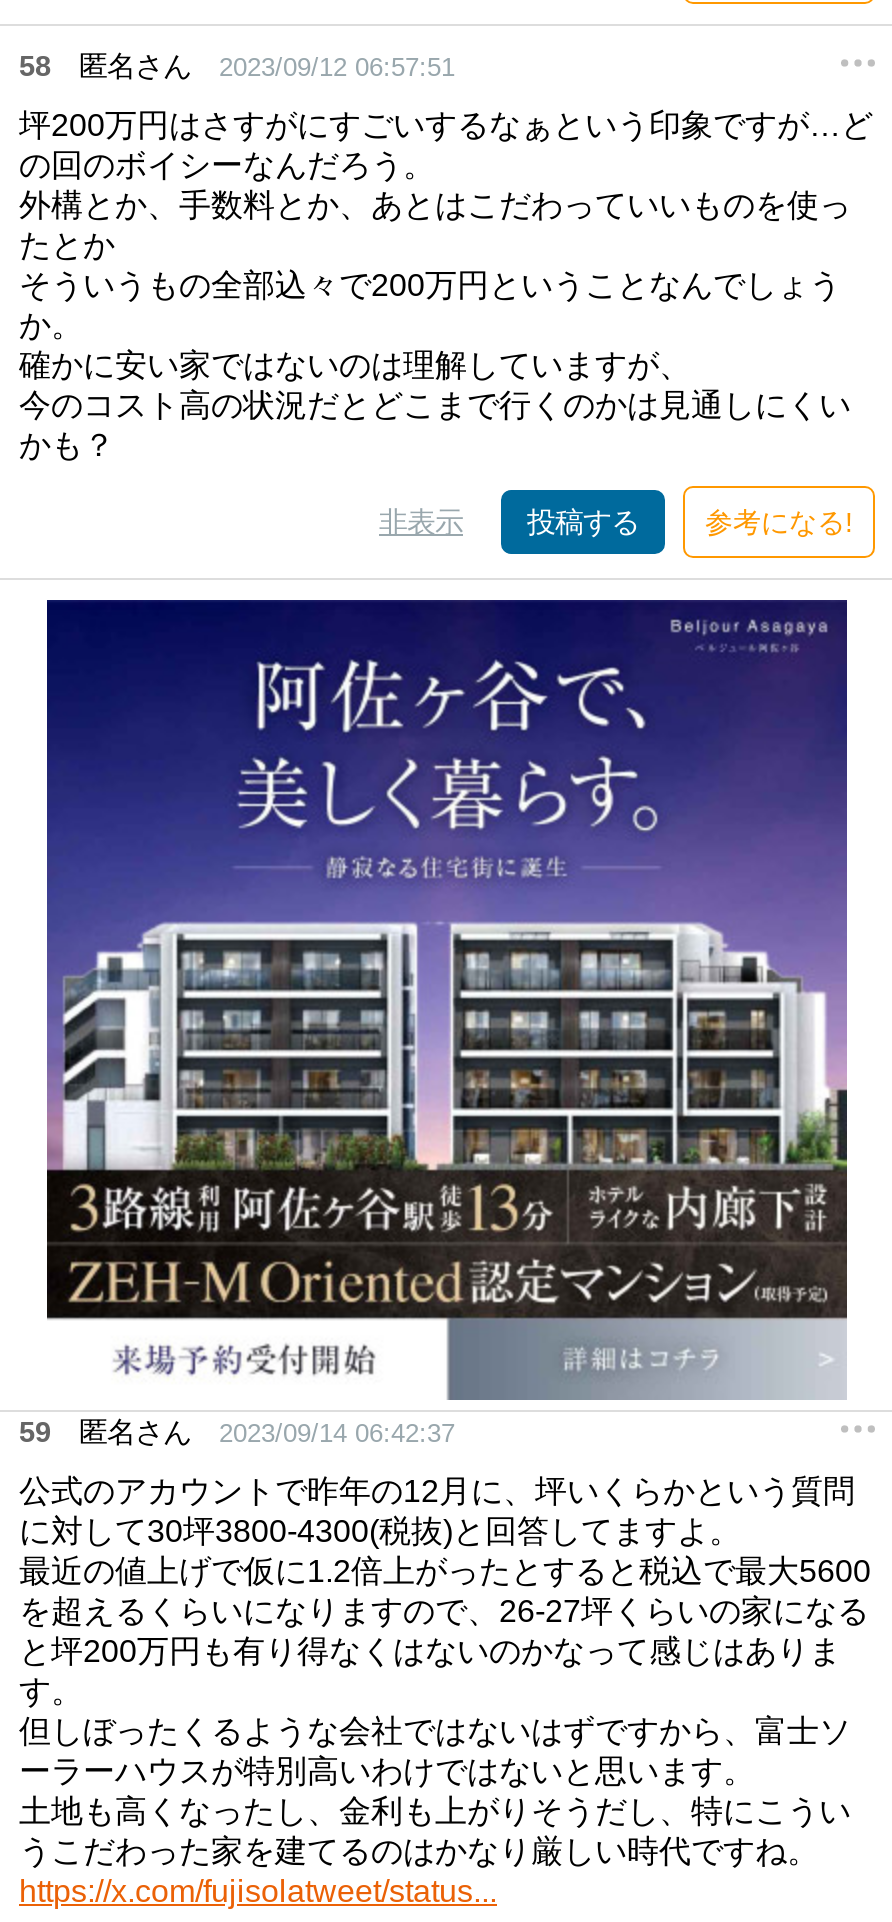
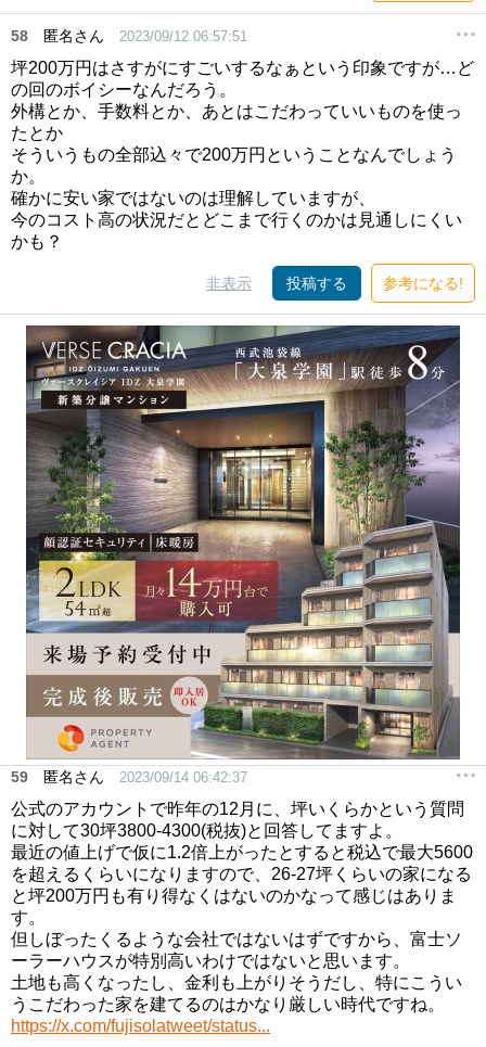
- [image]
+ [image]
